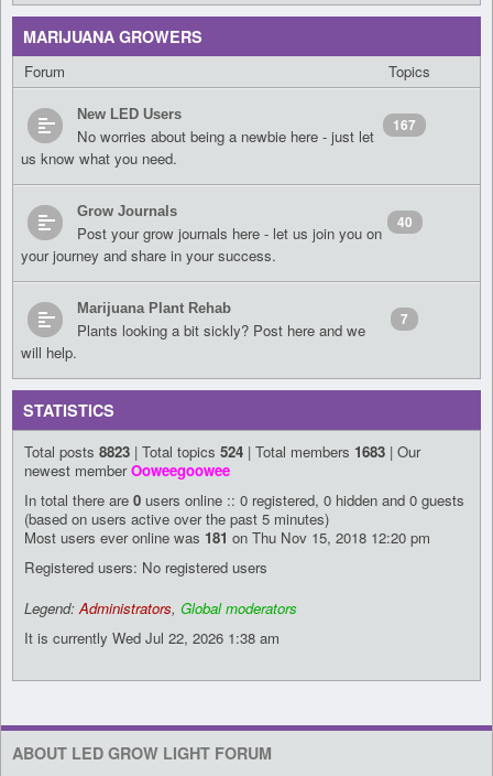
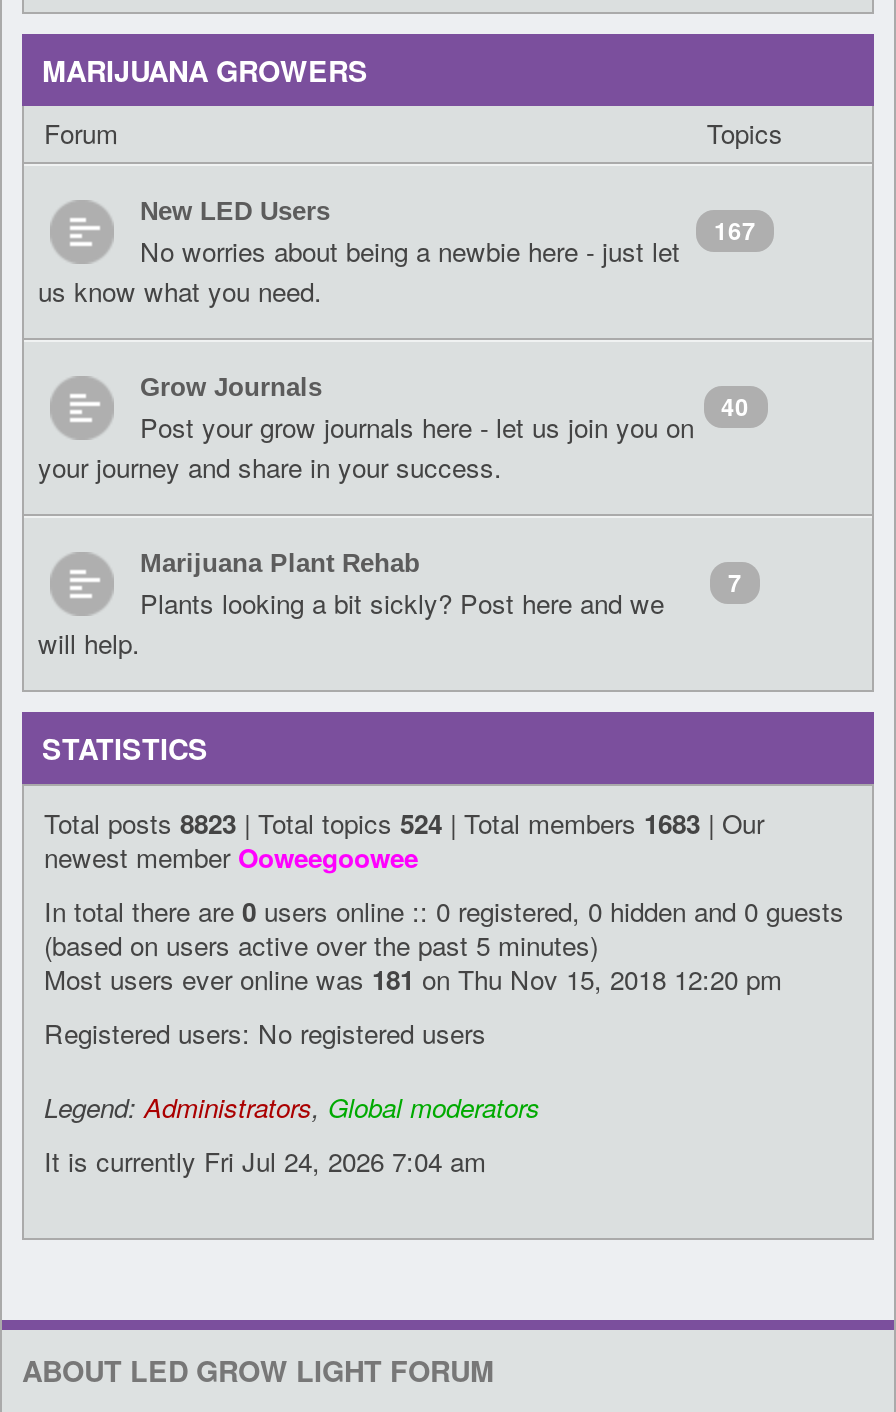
- It is currently Wed Jul 22, 2026 1:38 am
+ It is currently Fri Jul 24, 2026 7:04 am
